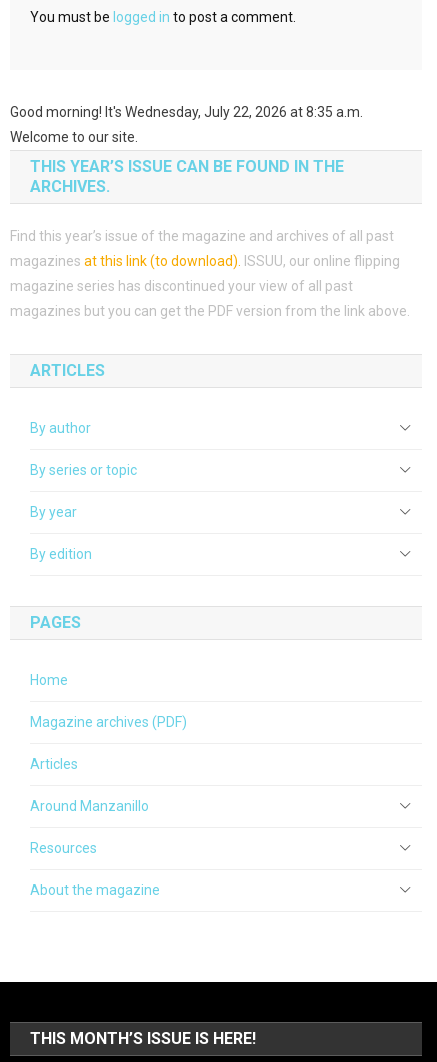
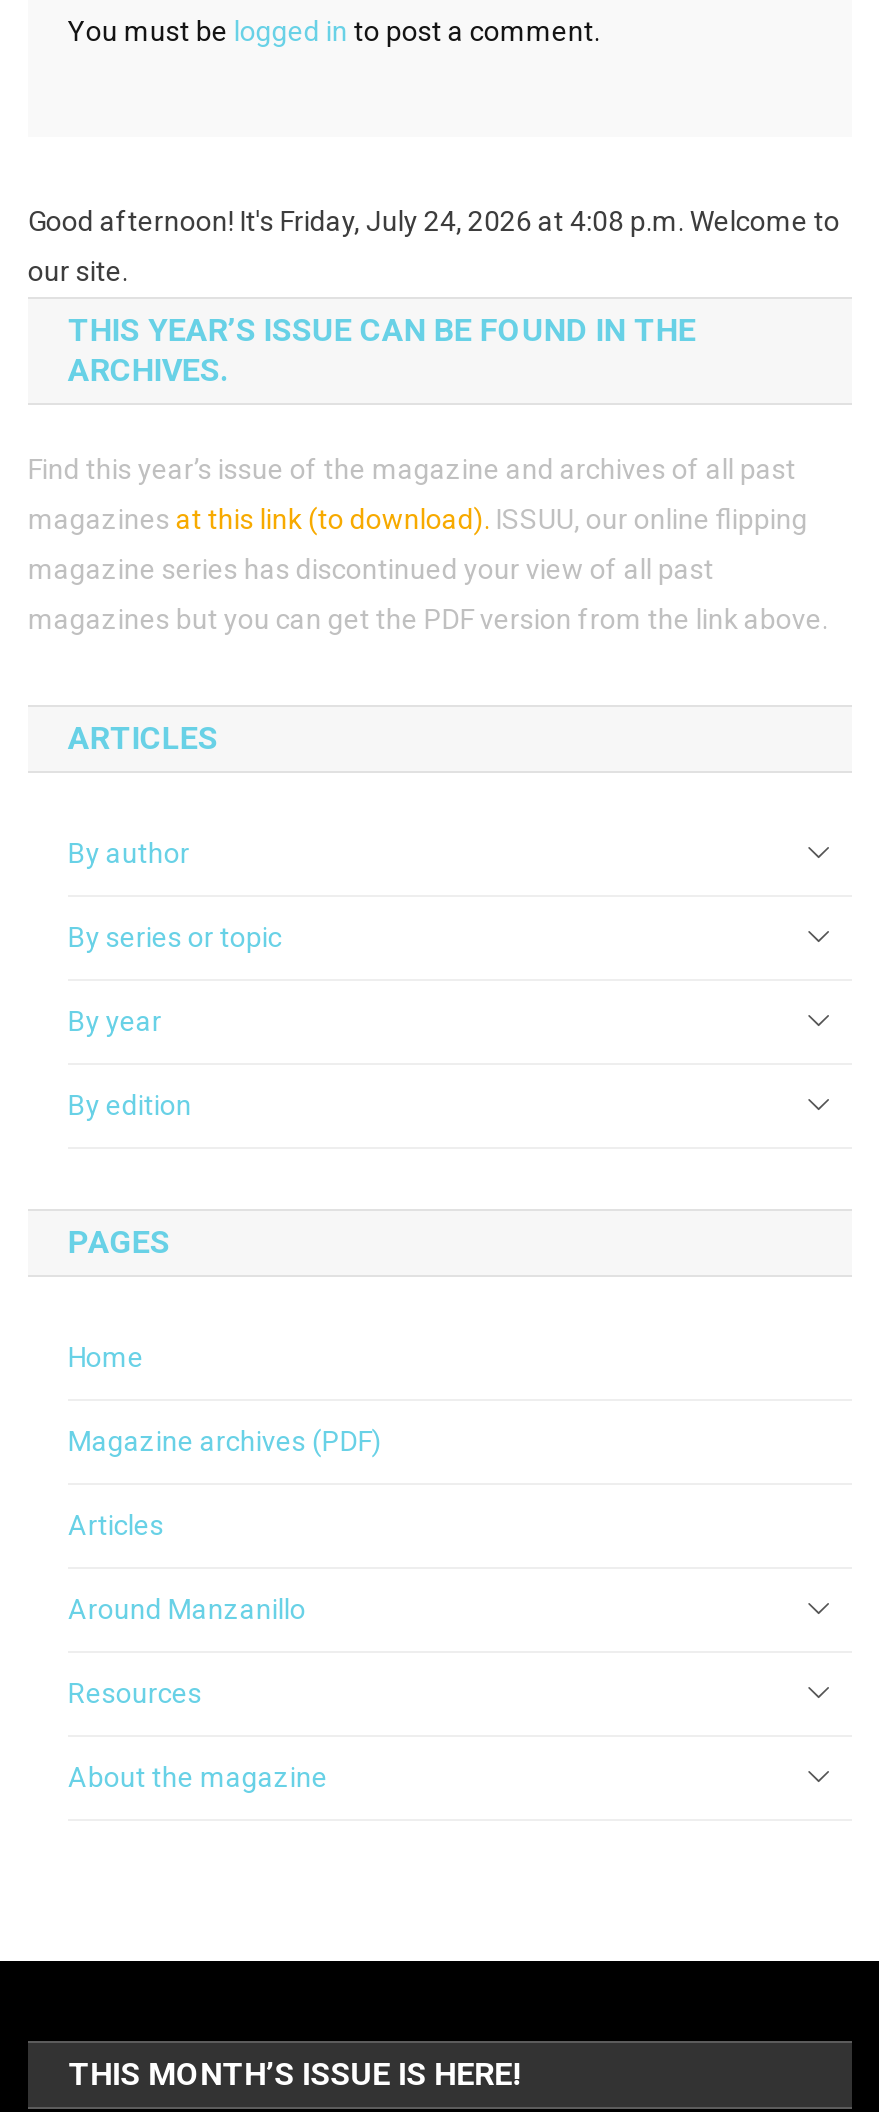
- Good morning! It's Wednesday, July 22, 2026 at 8:35 a.m.
+ Good afternoon! It's Friday, July 24, 2026 at 4:08 p.m. Welcome to

- Welcome to our site.
+ our site.
